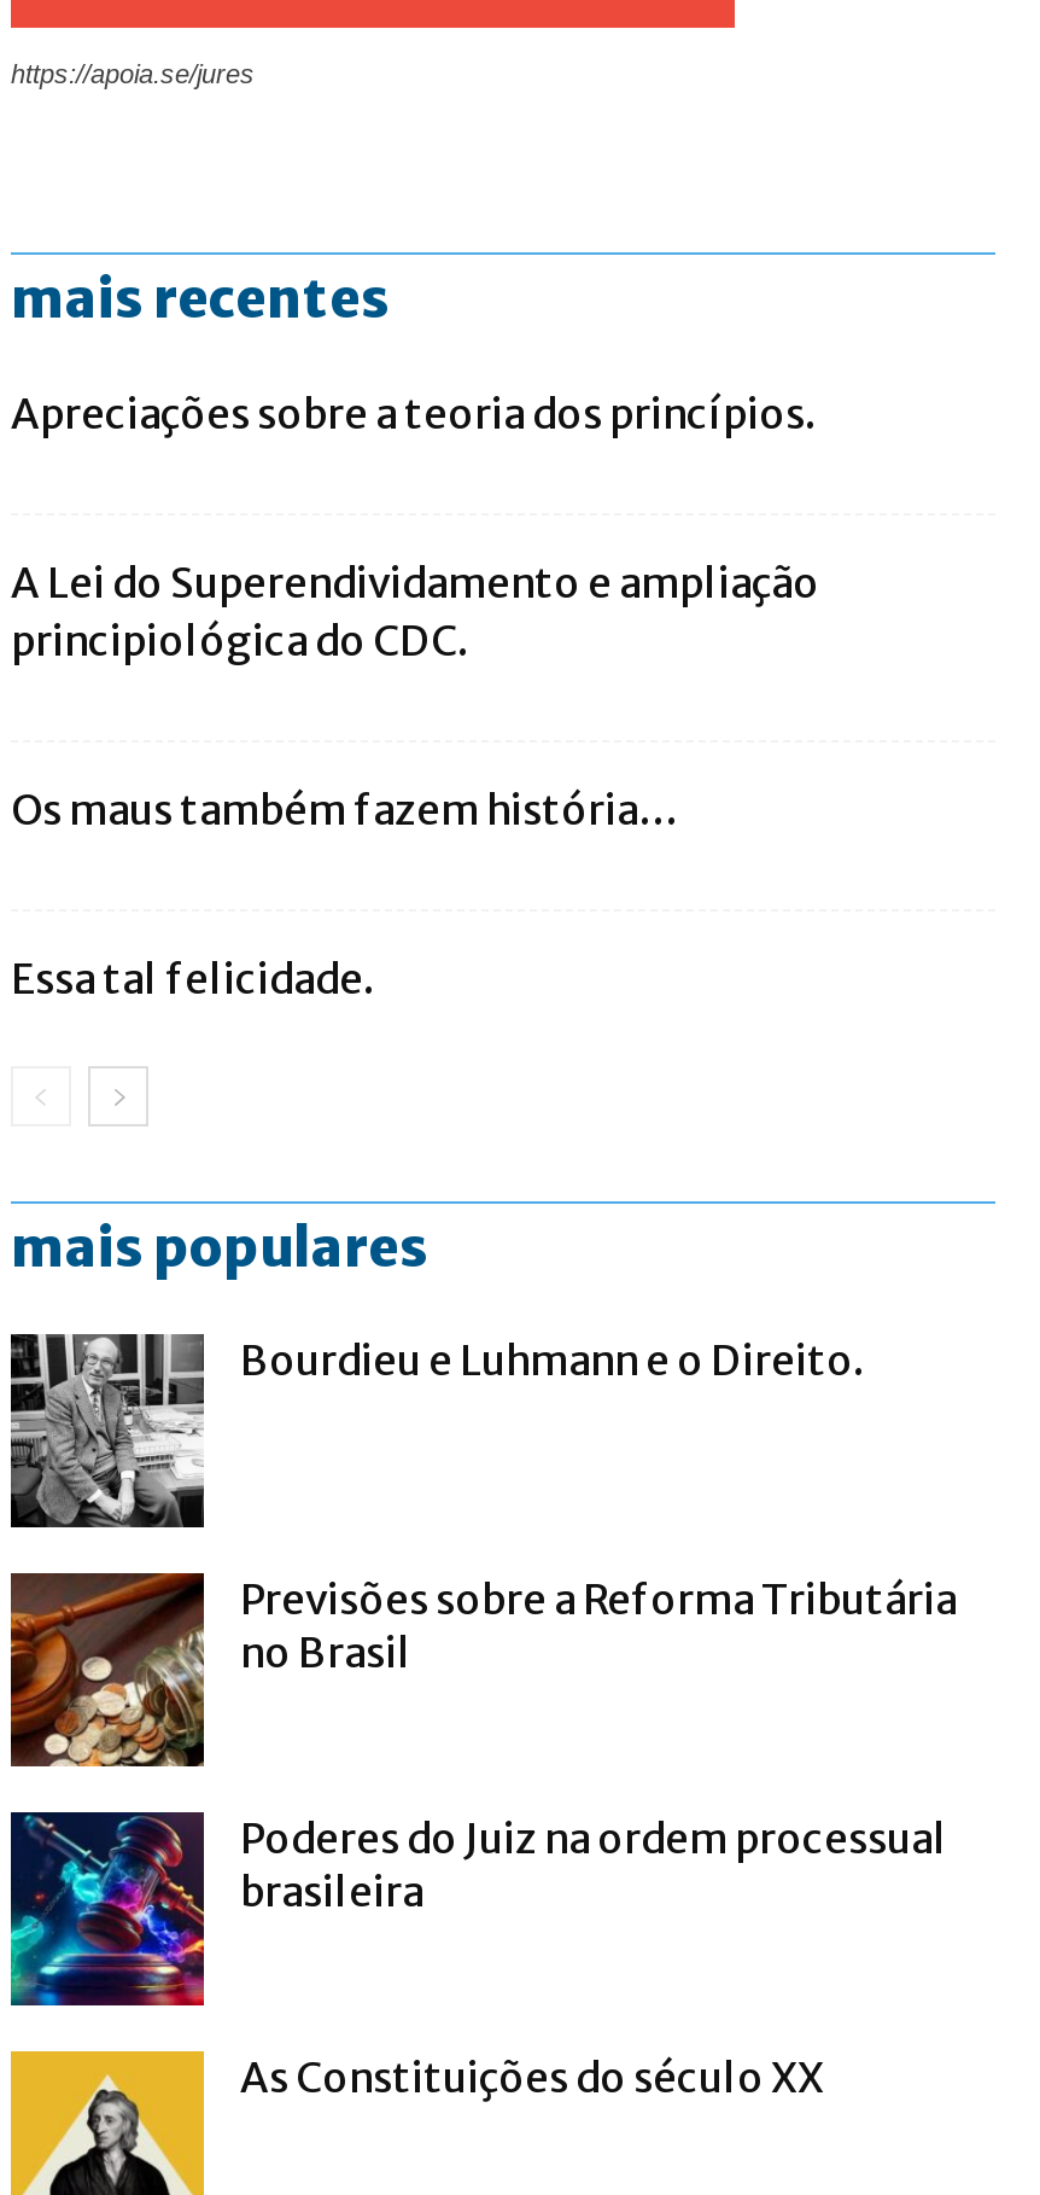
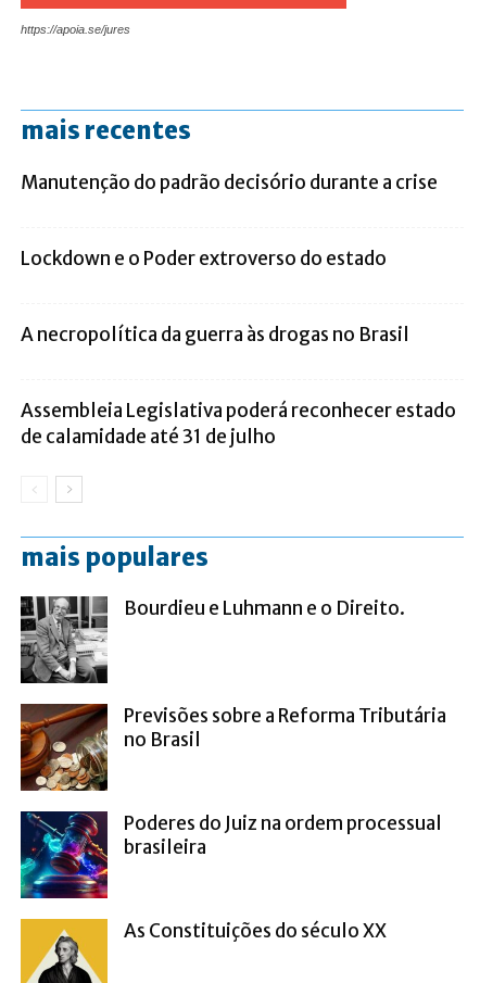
- Apreciações sobre a teoria dos princípios.
+ Manutenção do padrão decisório durante a crise

- A Lei do Superendividamento e ampliação
- principiológica do CDC.
+ Lockdown e o Poder extroverso do estado

- Os maus também fazem história…
+ A necropolítica da guerra às drogas no Brasil

- Essa tal felicidade.
+ Assembleia Legislativa poderá reconhecer estado
+ de calamidade até 31 de julho
